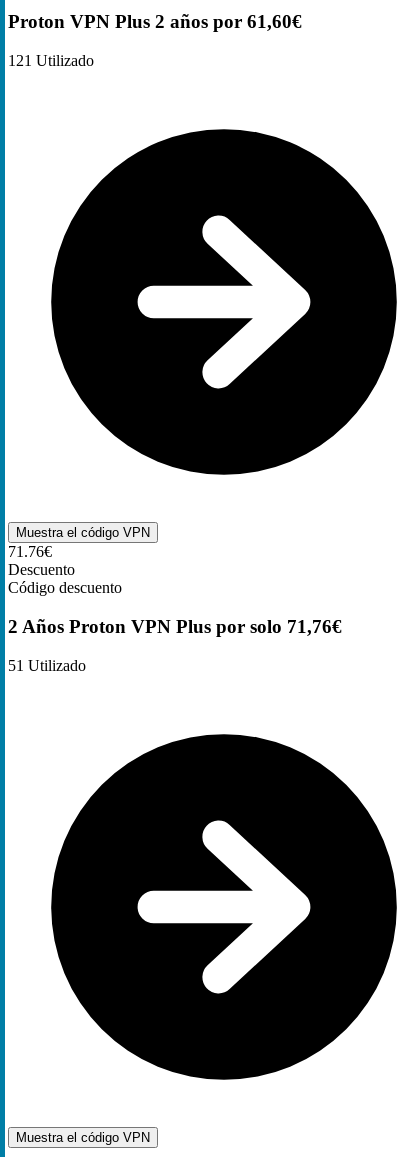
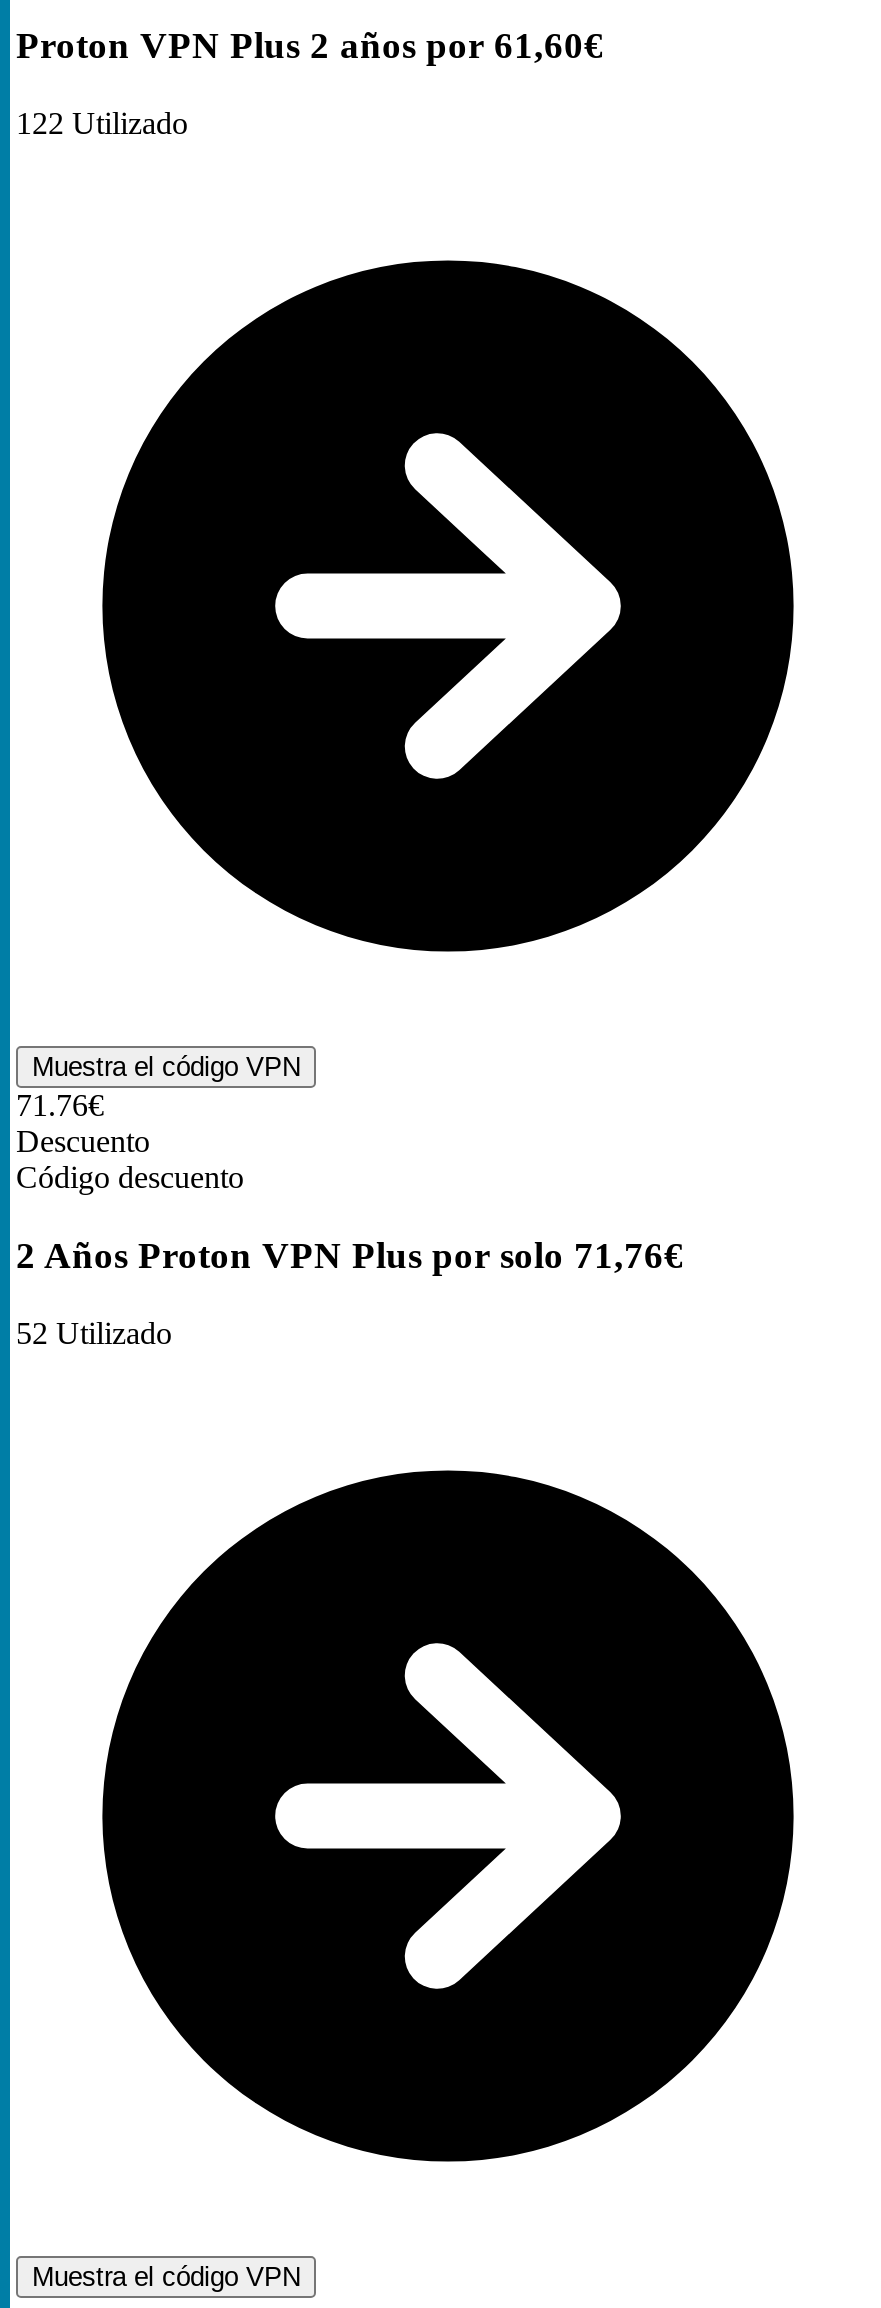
- 121 Utilizado
+ 122 Utilizado

- 51 Utilizado
+ 52 Utilizado
